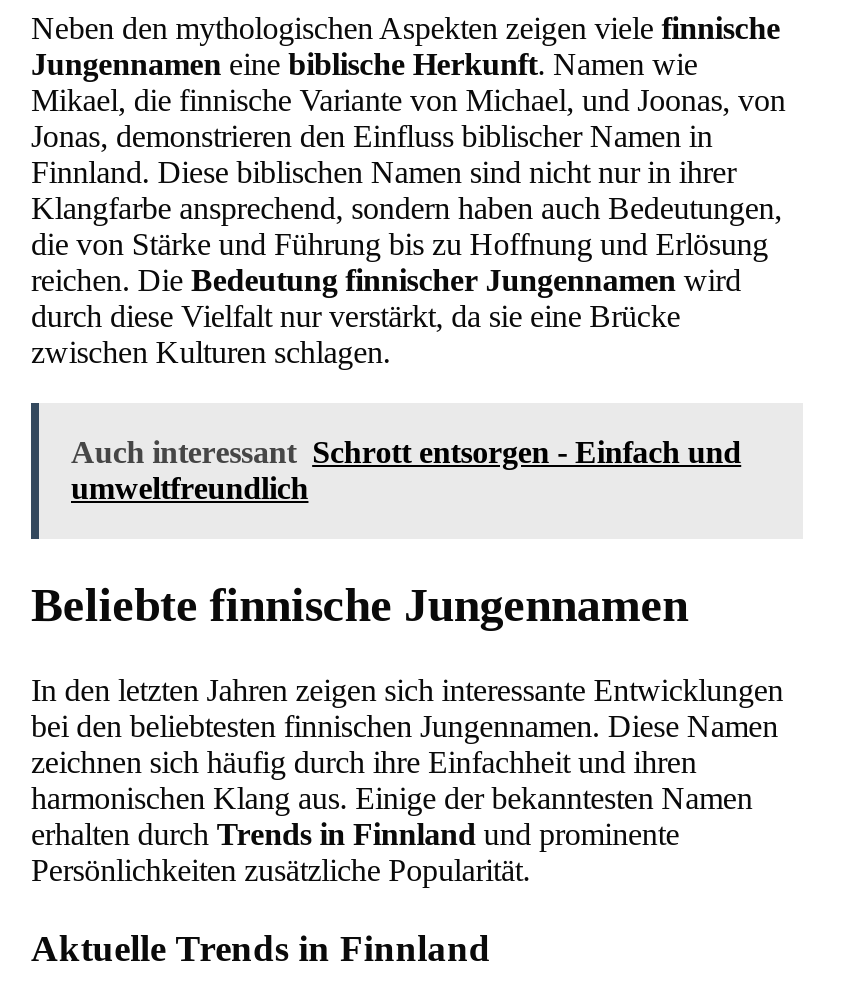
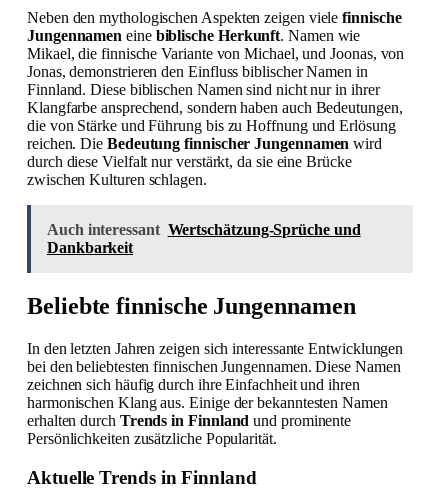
- Auch interessant Schrott entsorgen - Einfach und
- umweltfreundlich
+ Auch interessant Wertschätzung-Sprüche und
+ Dankbarkeit
